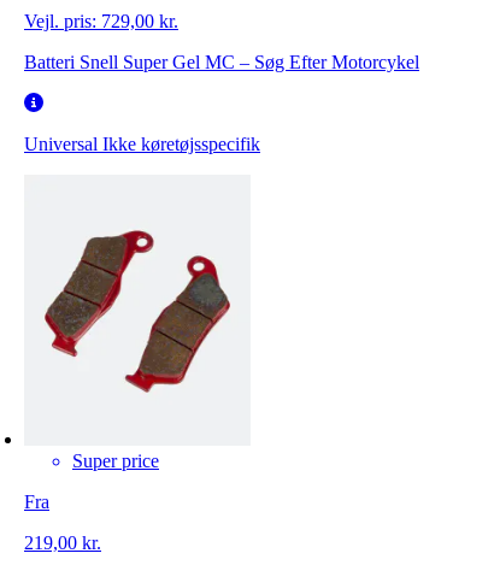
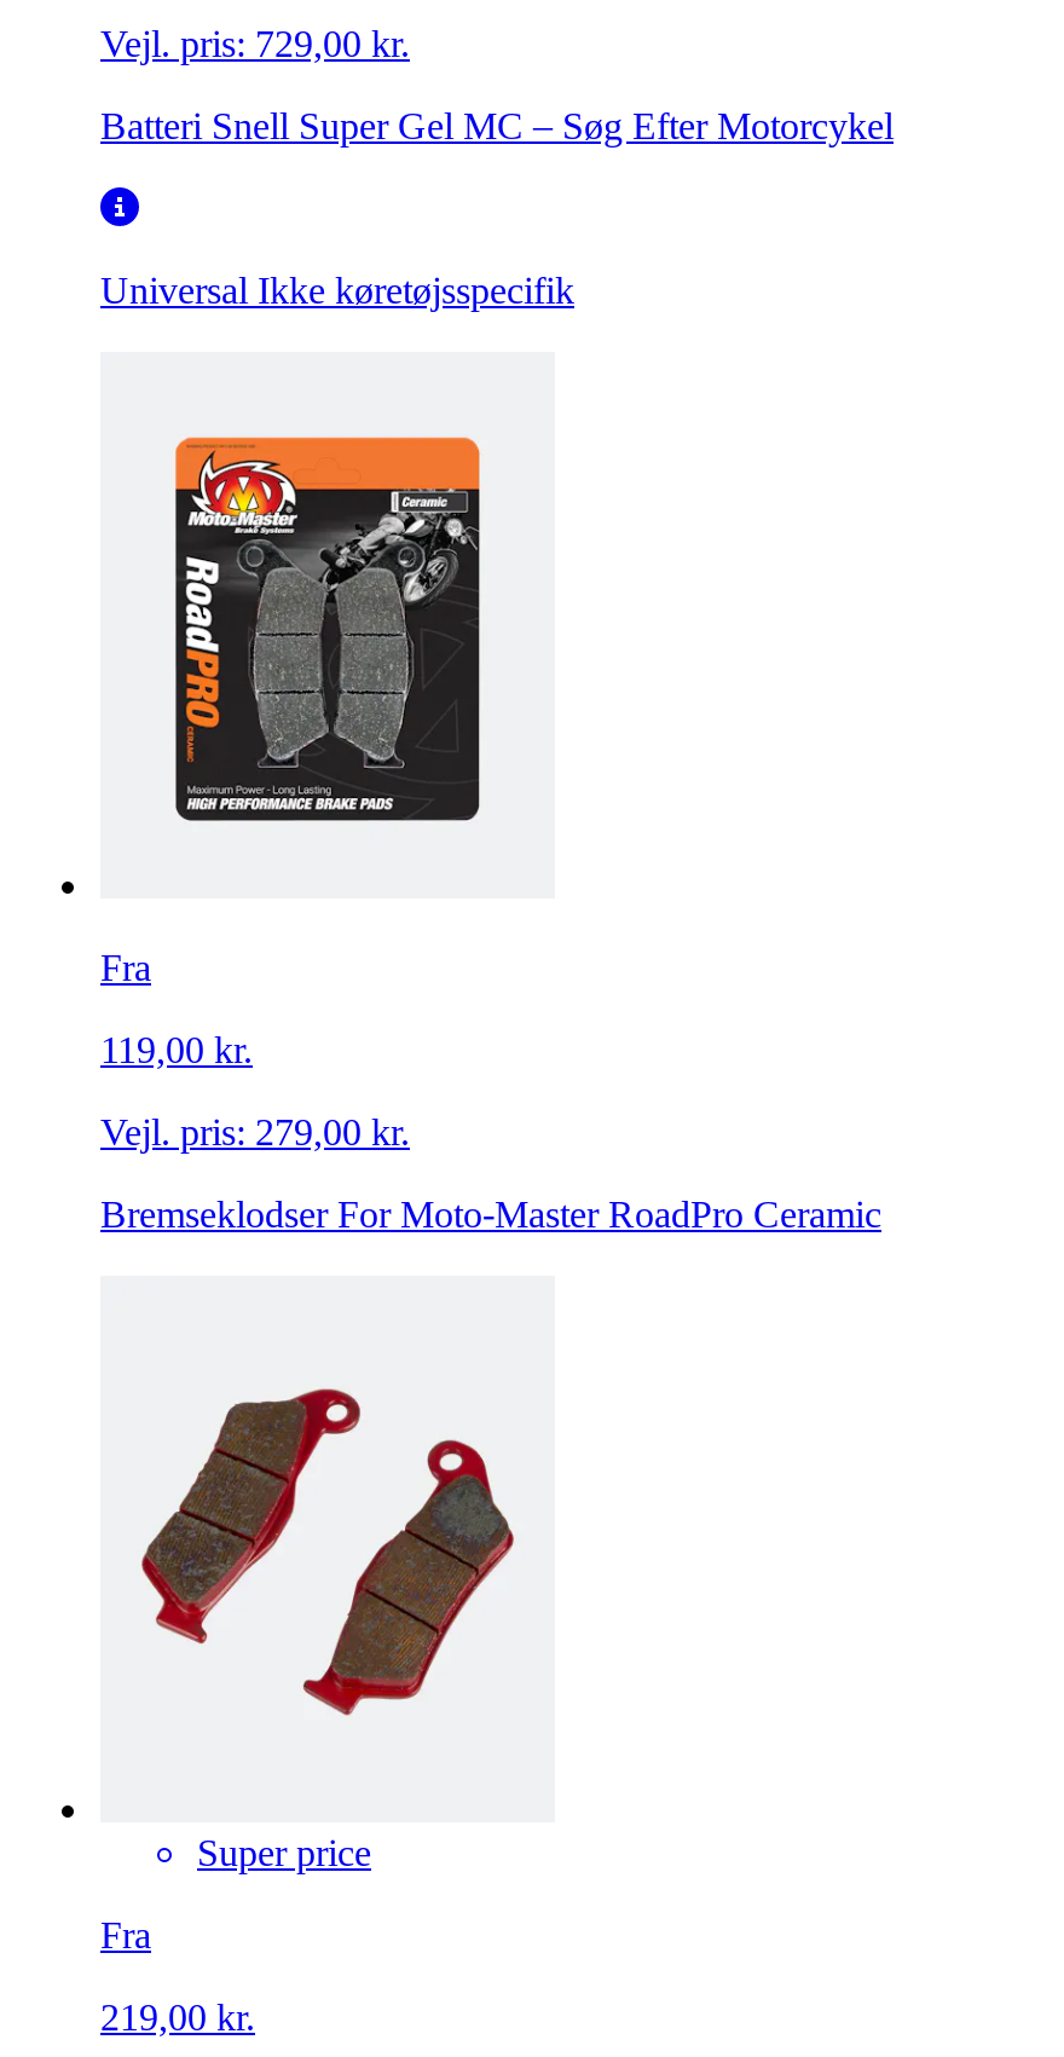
+ Fra
+ 119,00 kr.
+ Vejl. pris: 279,00 kr.
+ Bremseklodser For Moto-Master RoadPro Ceramic

+ [image]
